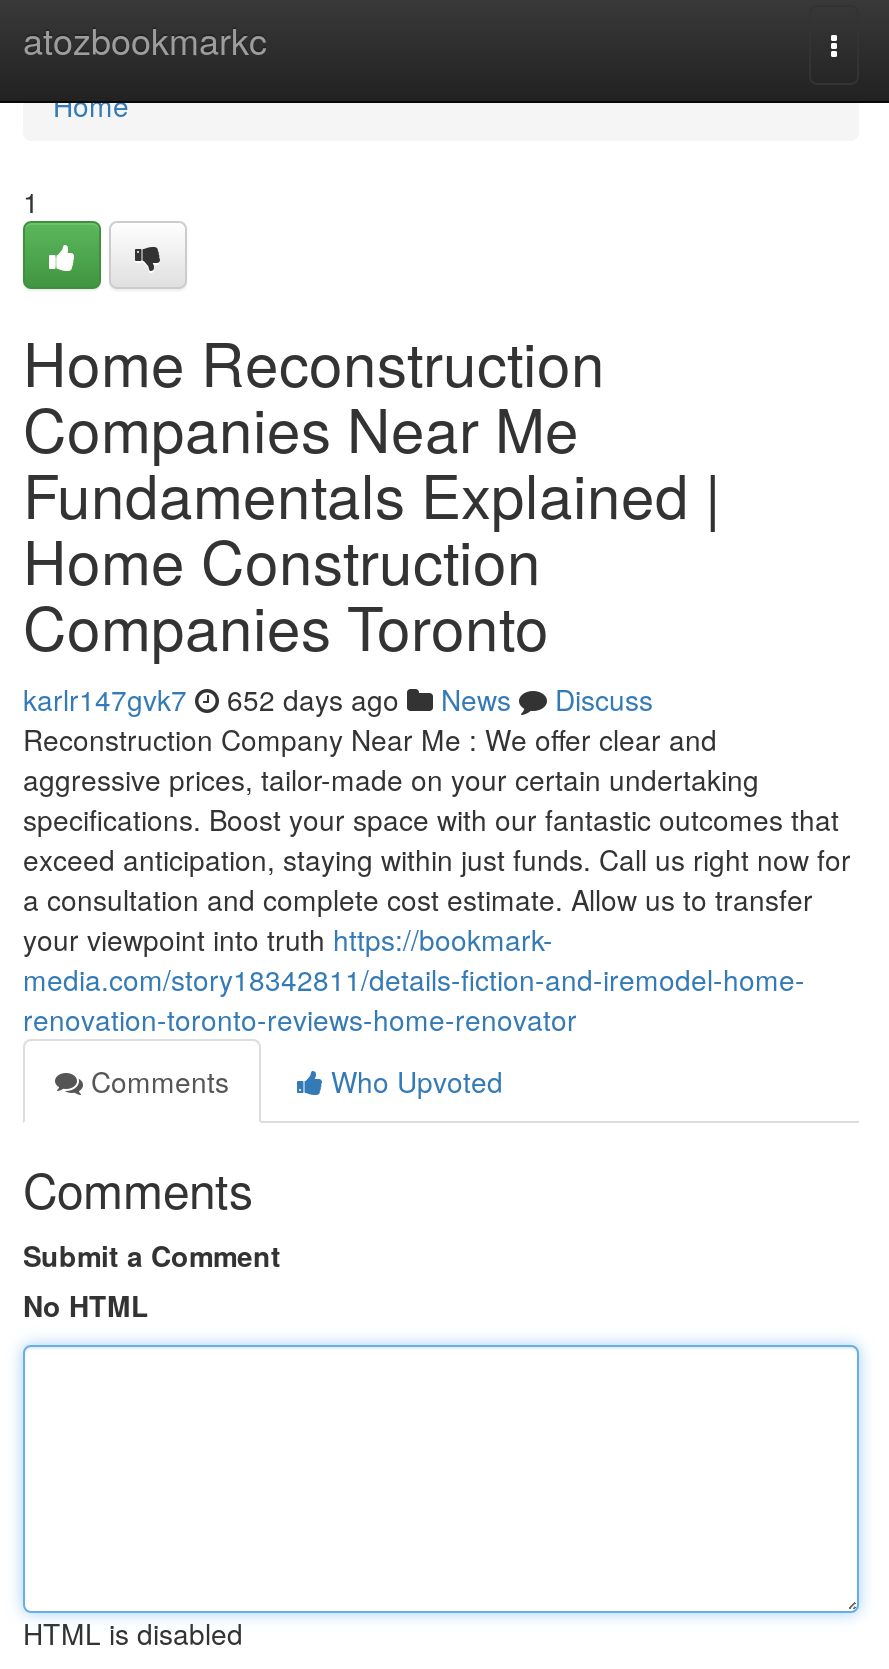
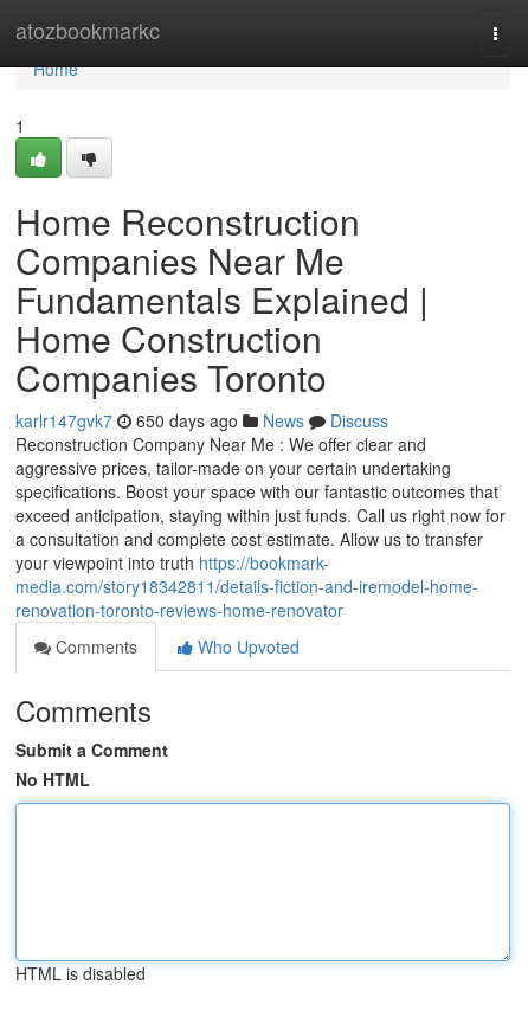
- karlr147gvk7 652 days ago News Discuss
+ karlr147gvk7 650 days ago News Discuss
